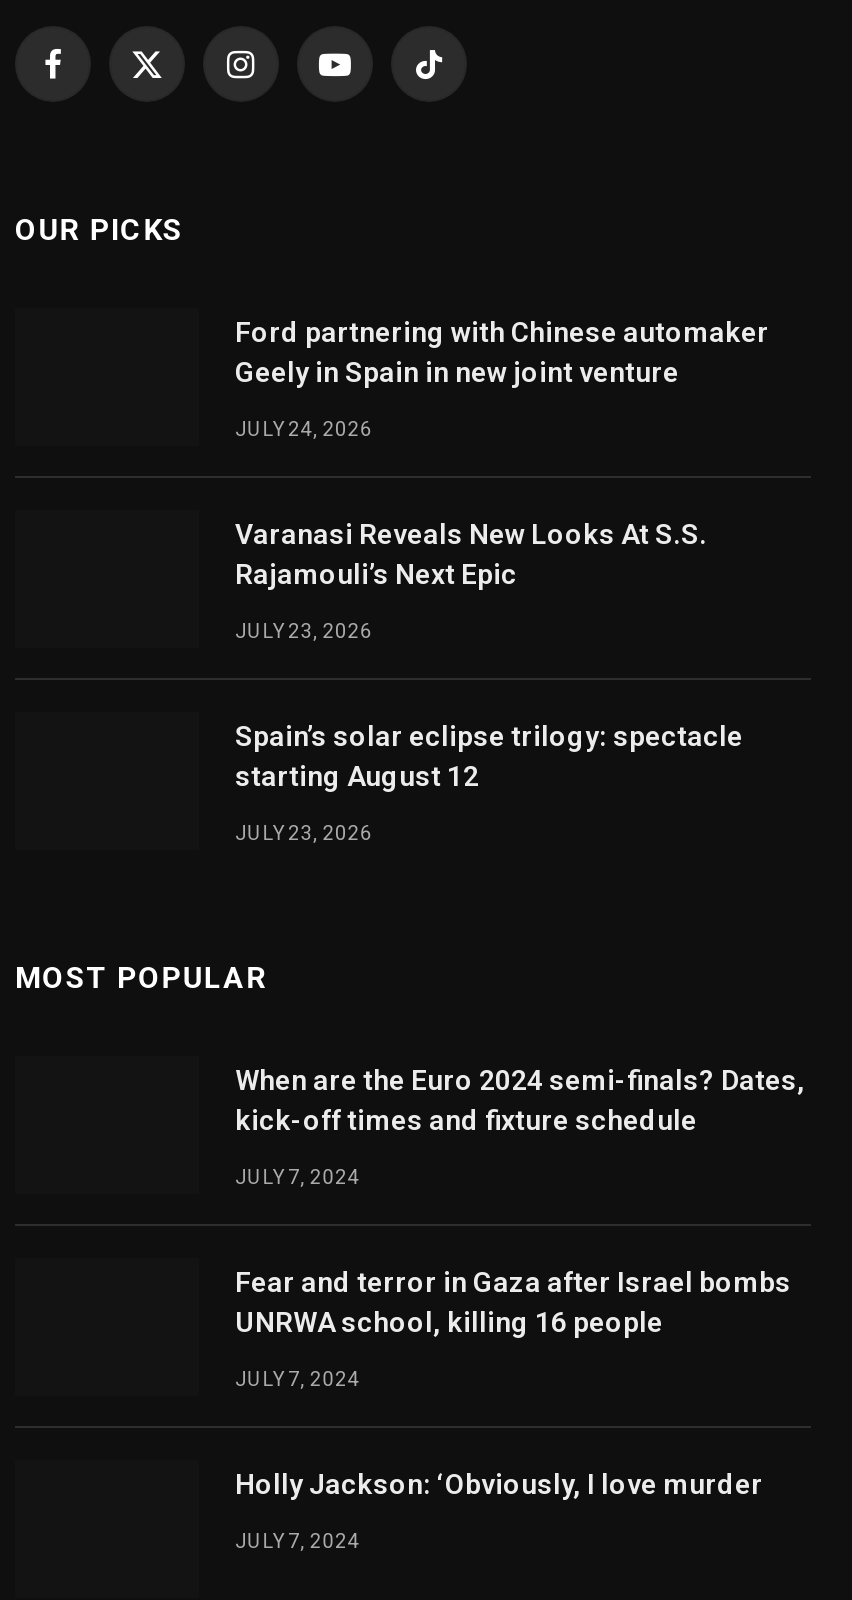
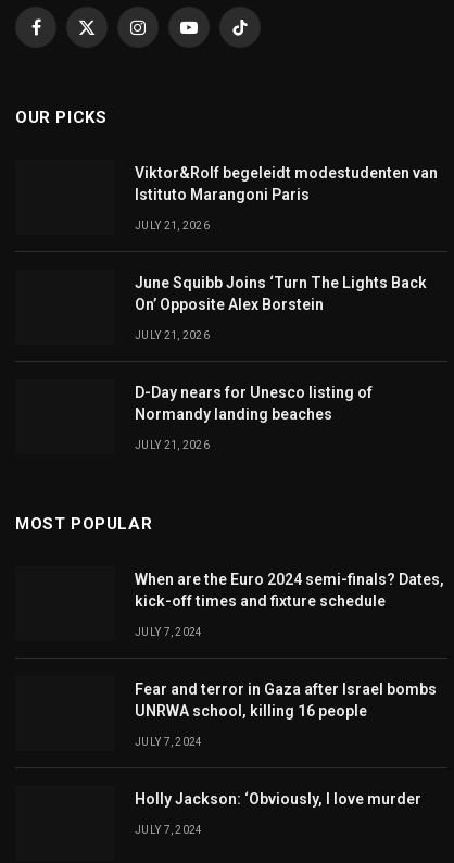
- Ford partnering with Chinese automaker
- Geely in Spain in new joint venture
+ Viktor&Rolf begeleidt modestudenten van
+ Istituto Marangoni Paris

- JULY 24, 2026
+ JULY 21, 2026

- Varanasi Reveals New Looks At S.S.
- Rajamouli’s Next Epic
+ June Squibb Joins ‘Turn The Lights Back
+ On’ Opposite Alex Borstein

- JULY 23, 2026
+ JULY 21, 2026

- Spain’s solar eclipse trilogy: spectacle
- starting August 12
+ D-Day nears for Unesco listing of
+ Normandy landing beaches

- JULY 23, 2026
+ JULY 21, 2026
